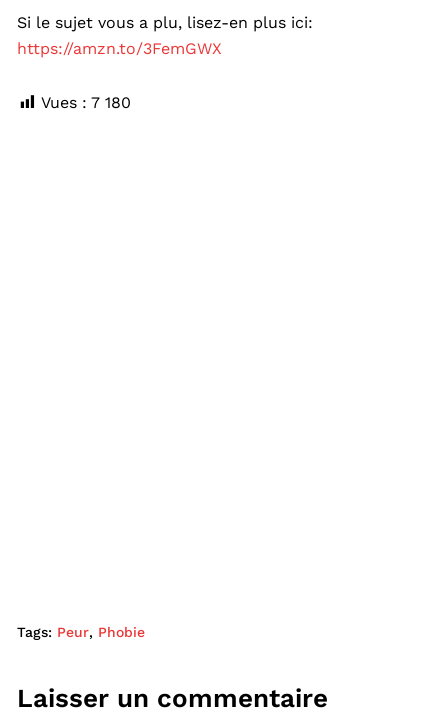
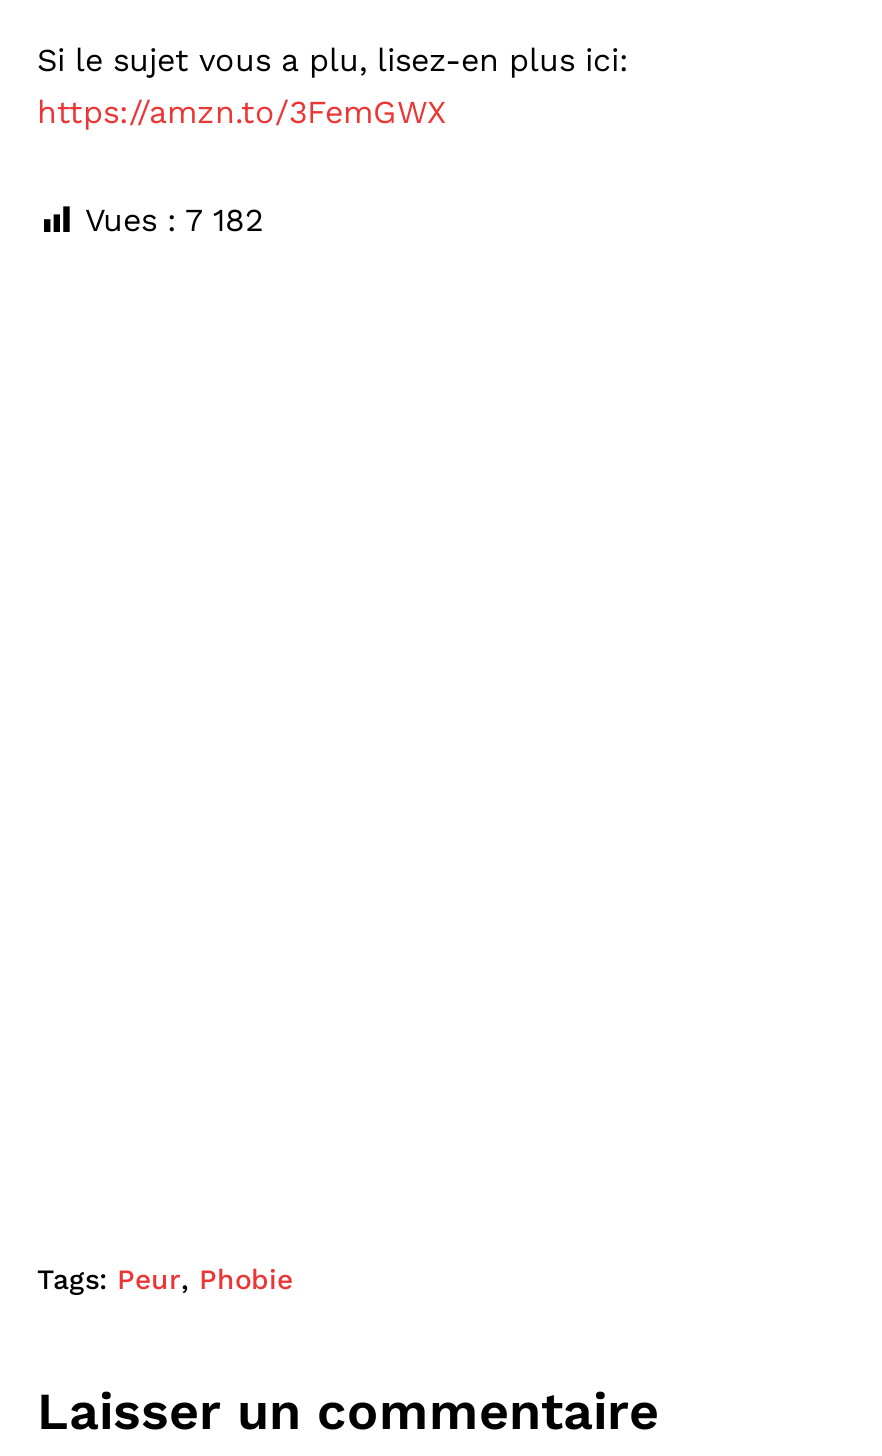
- Vues : 7 180
+ Vues : 7 182
